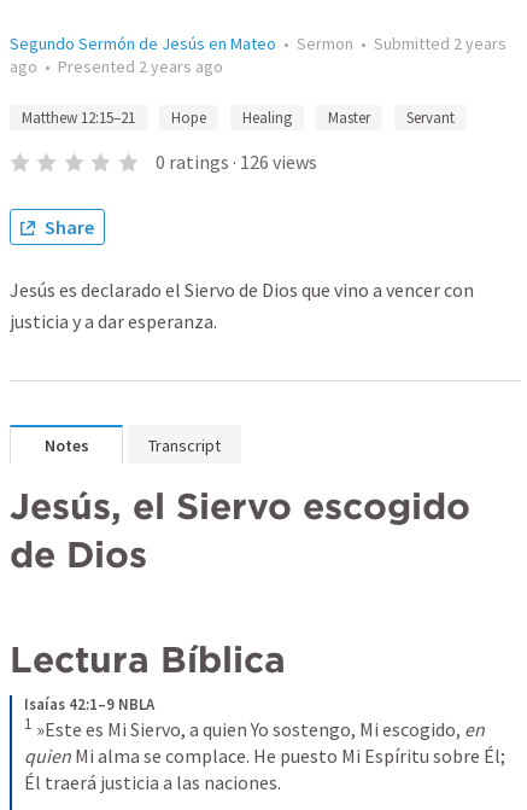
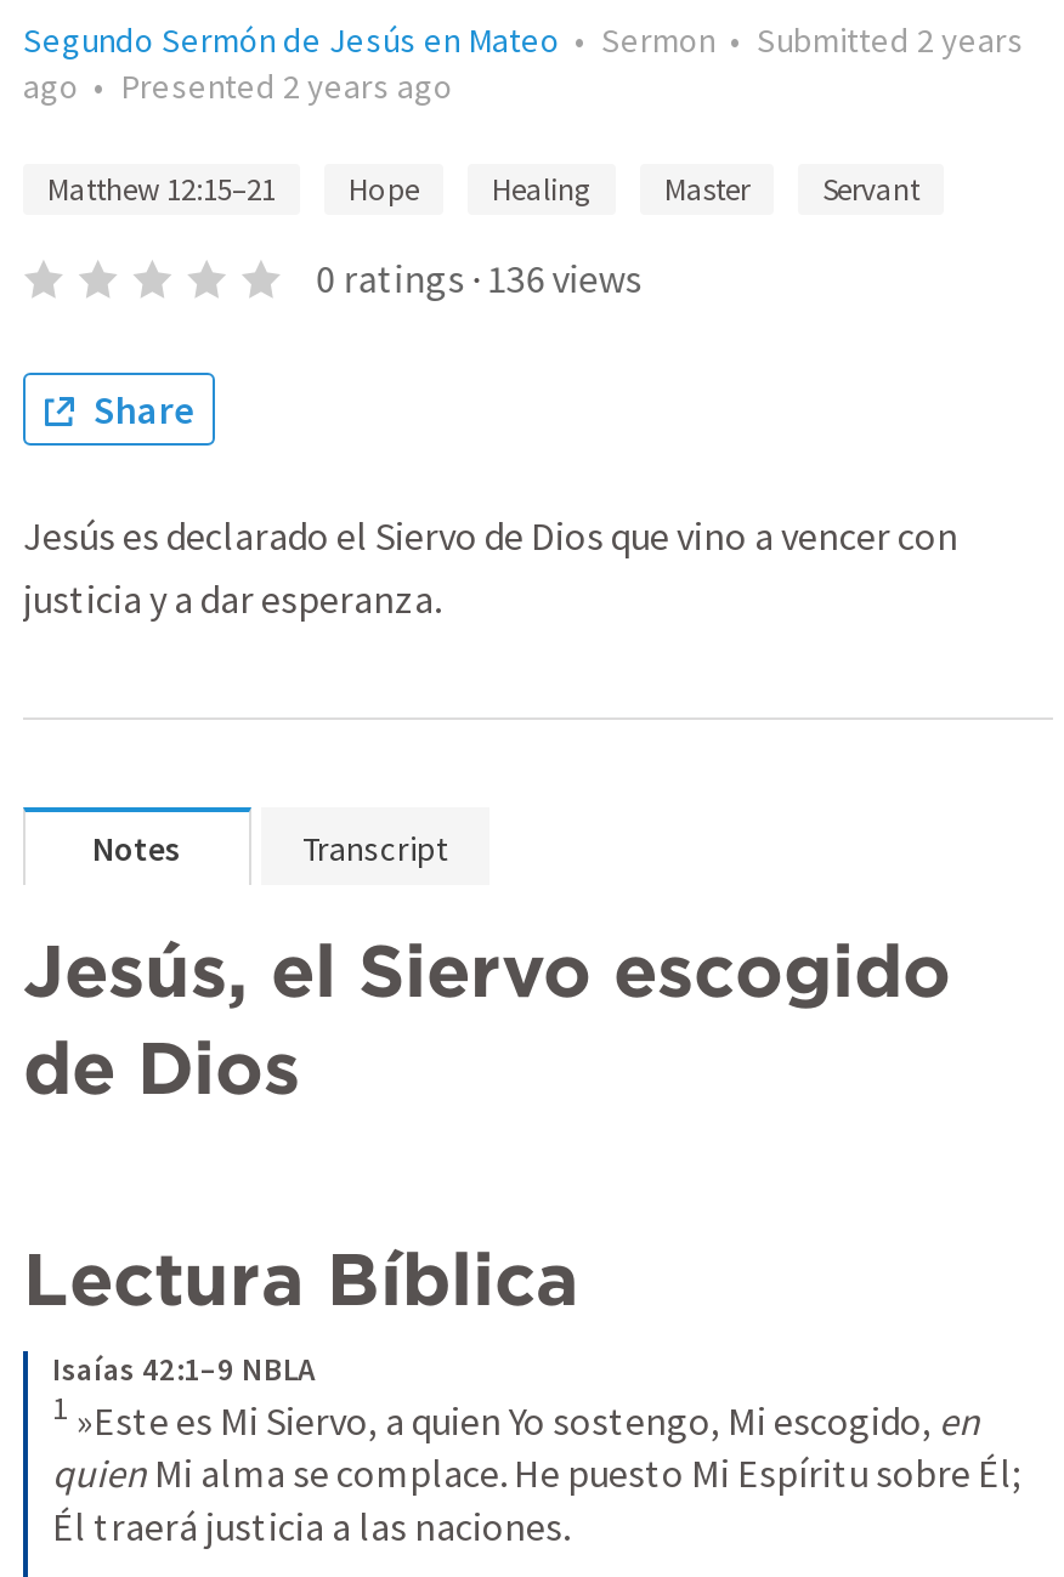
- 0 ratings · 126 views
+ 0 ratings · 136 views
